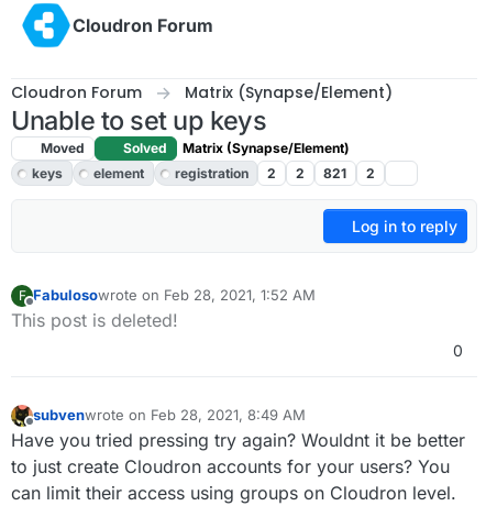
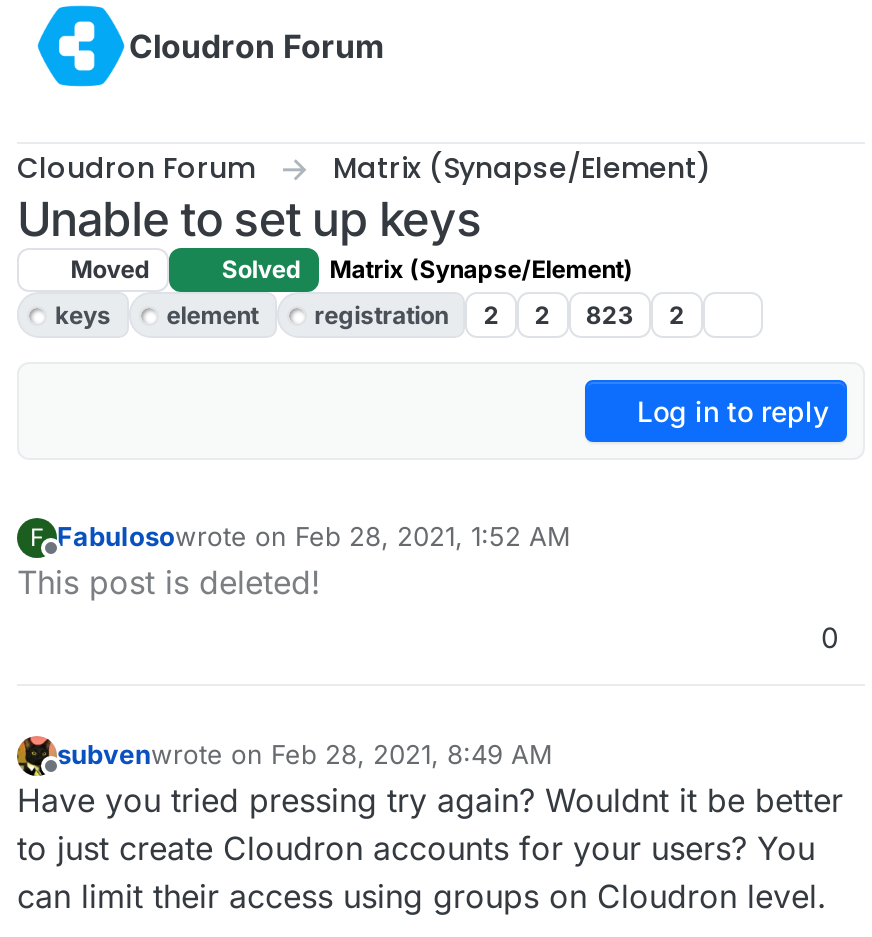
- keys element registration 2 2 821 2
+ keys element registration 2 2 823 2
